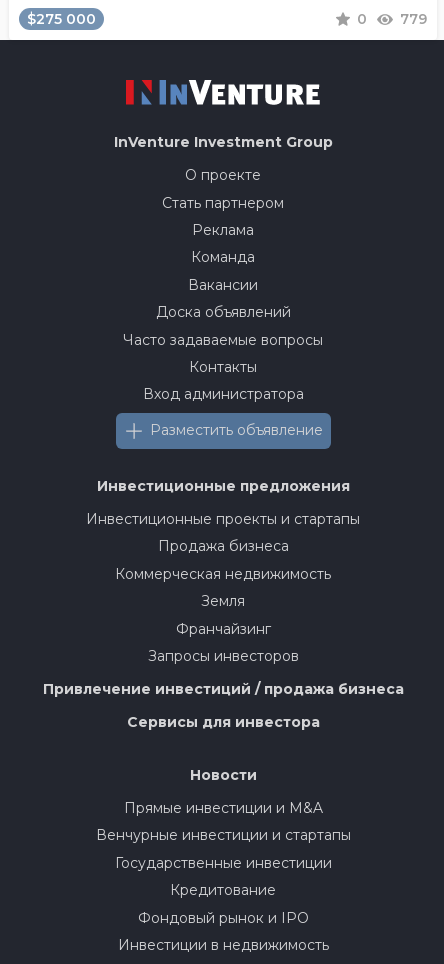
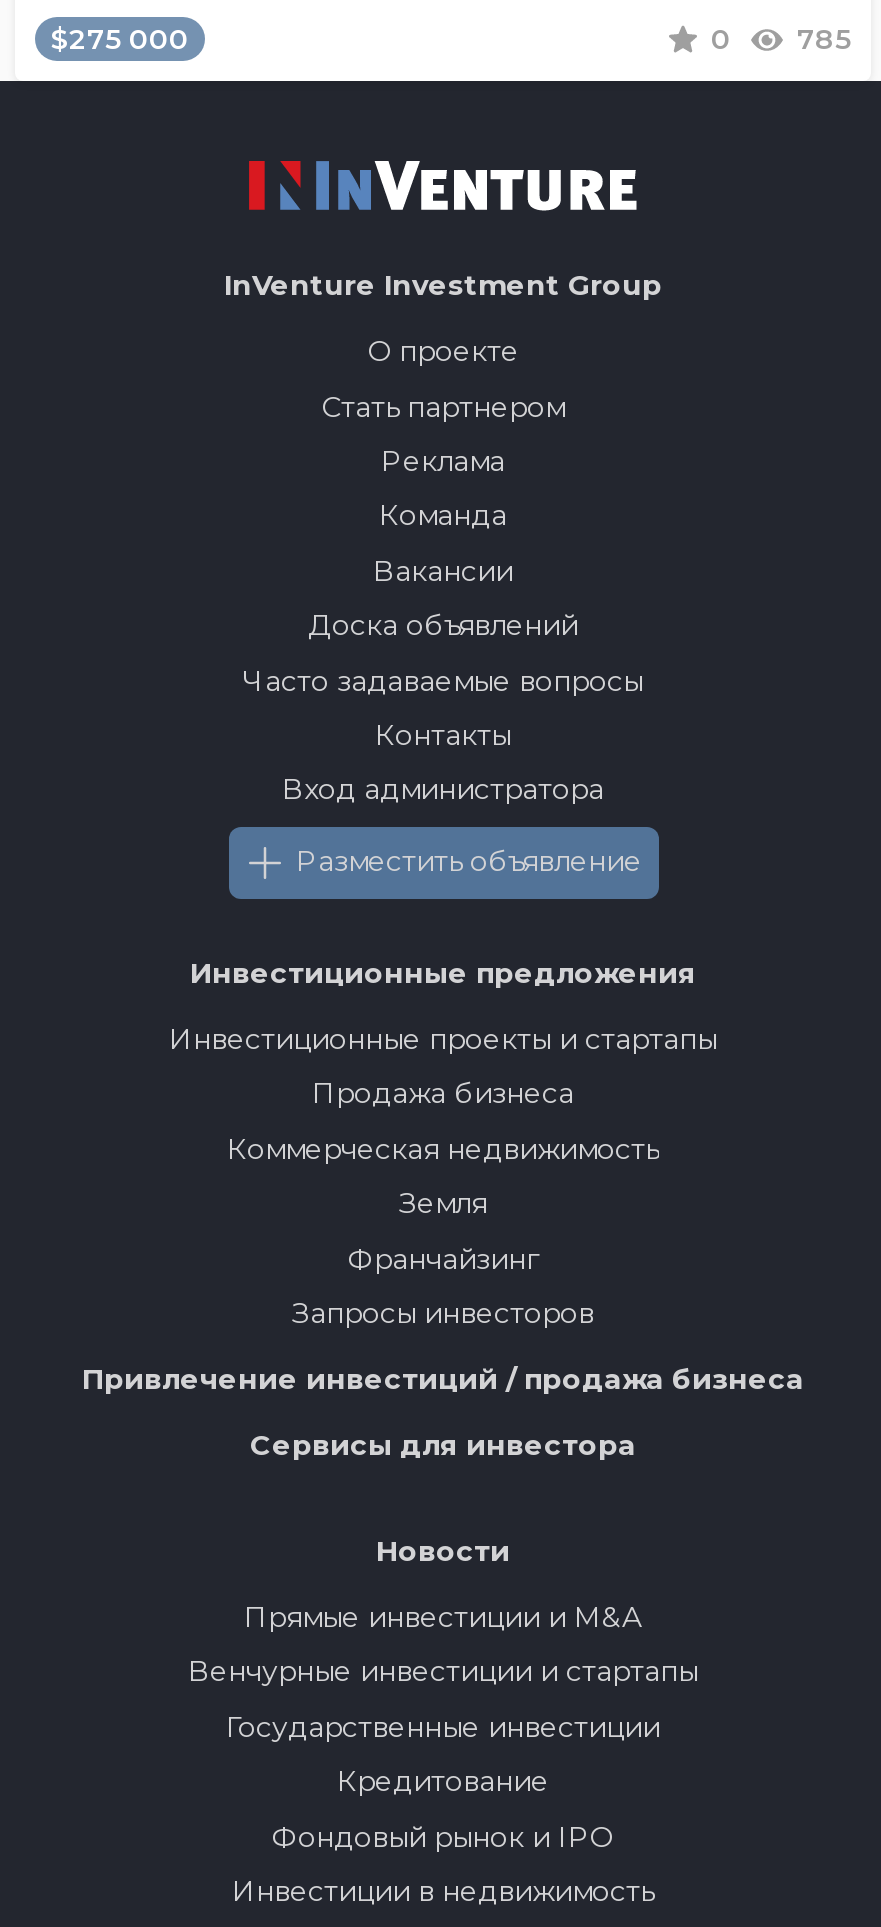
- 779
+ 785
